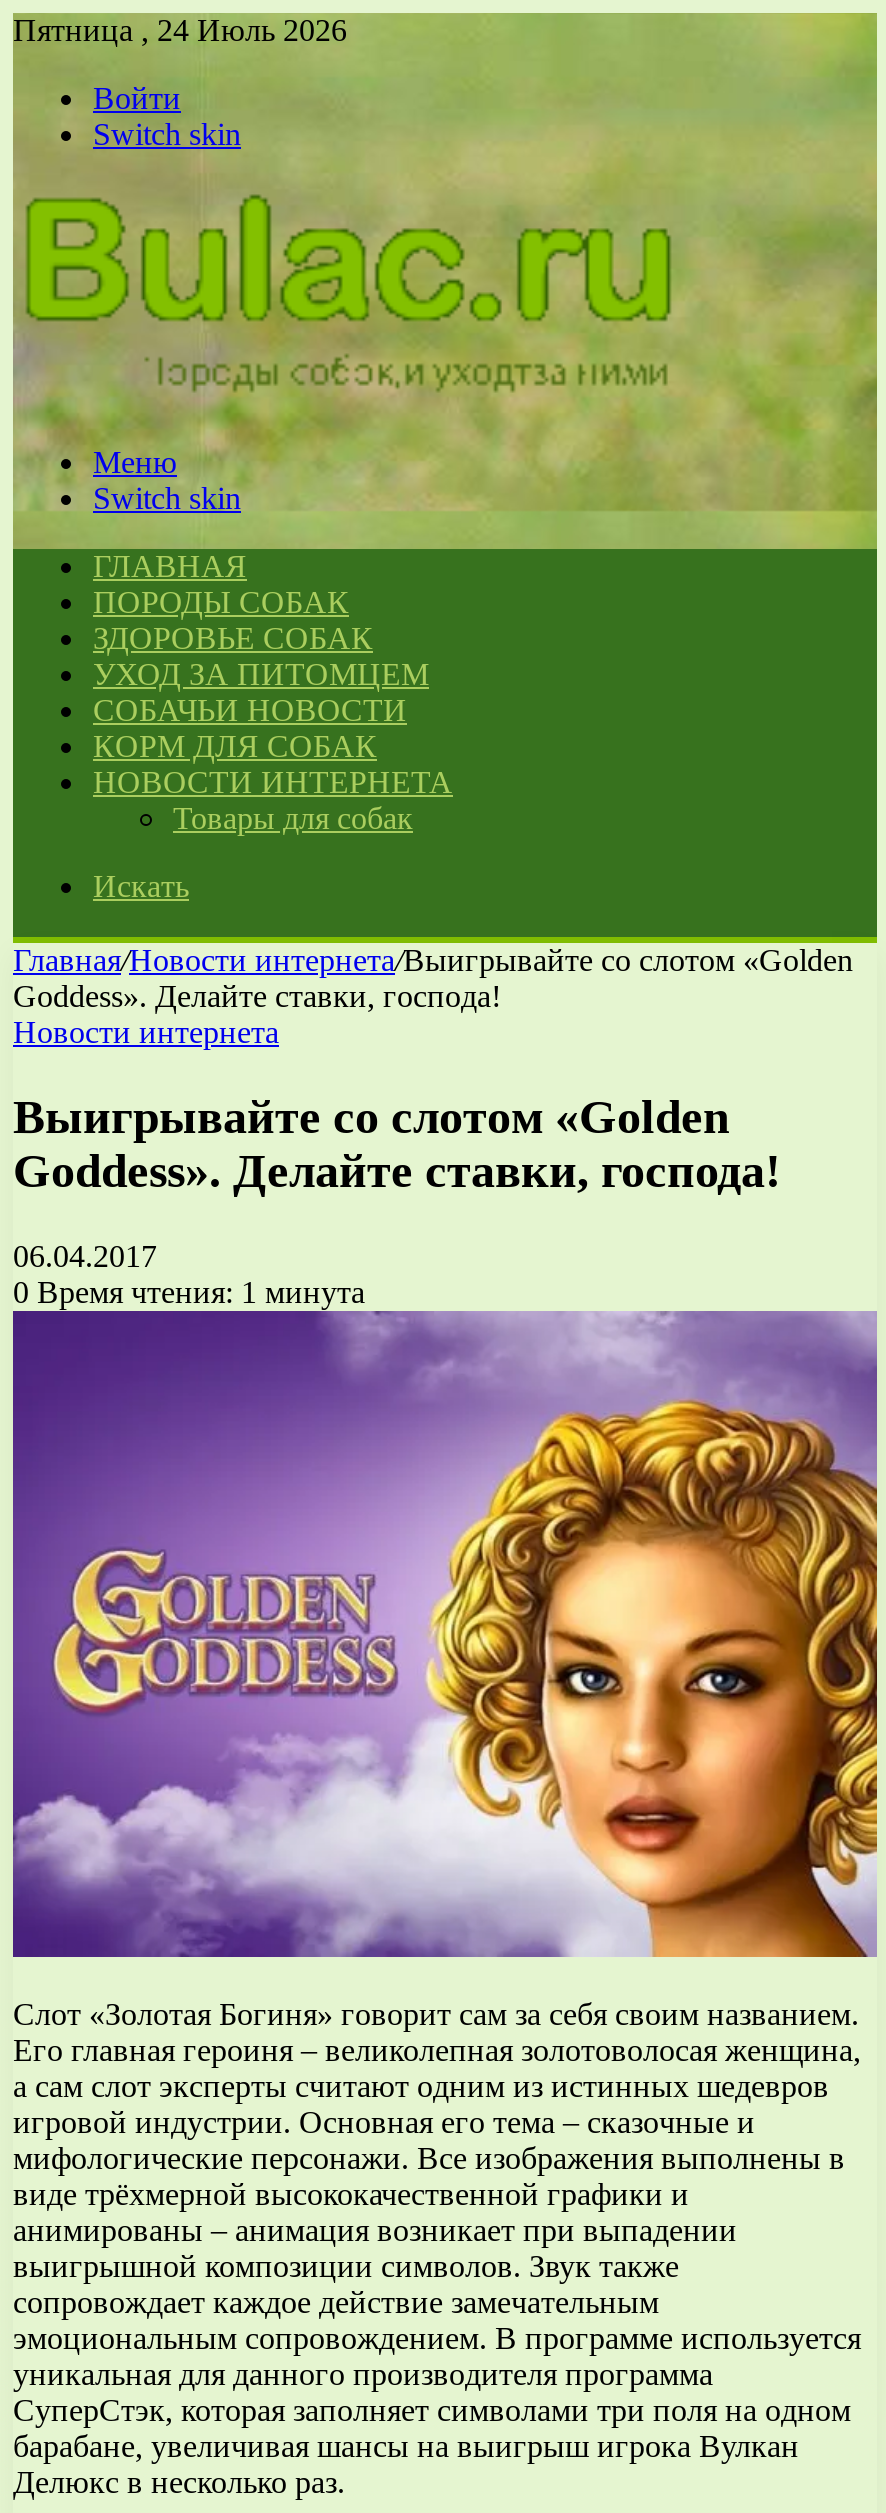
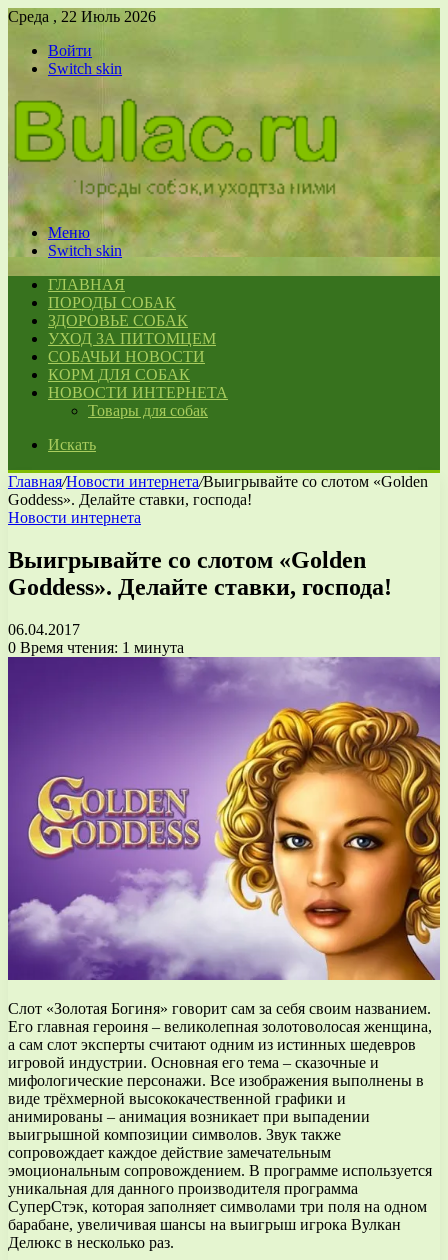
- Пятница , 24 Июль 2026
+ Среда , 22 Июль 2026
